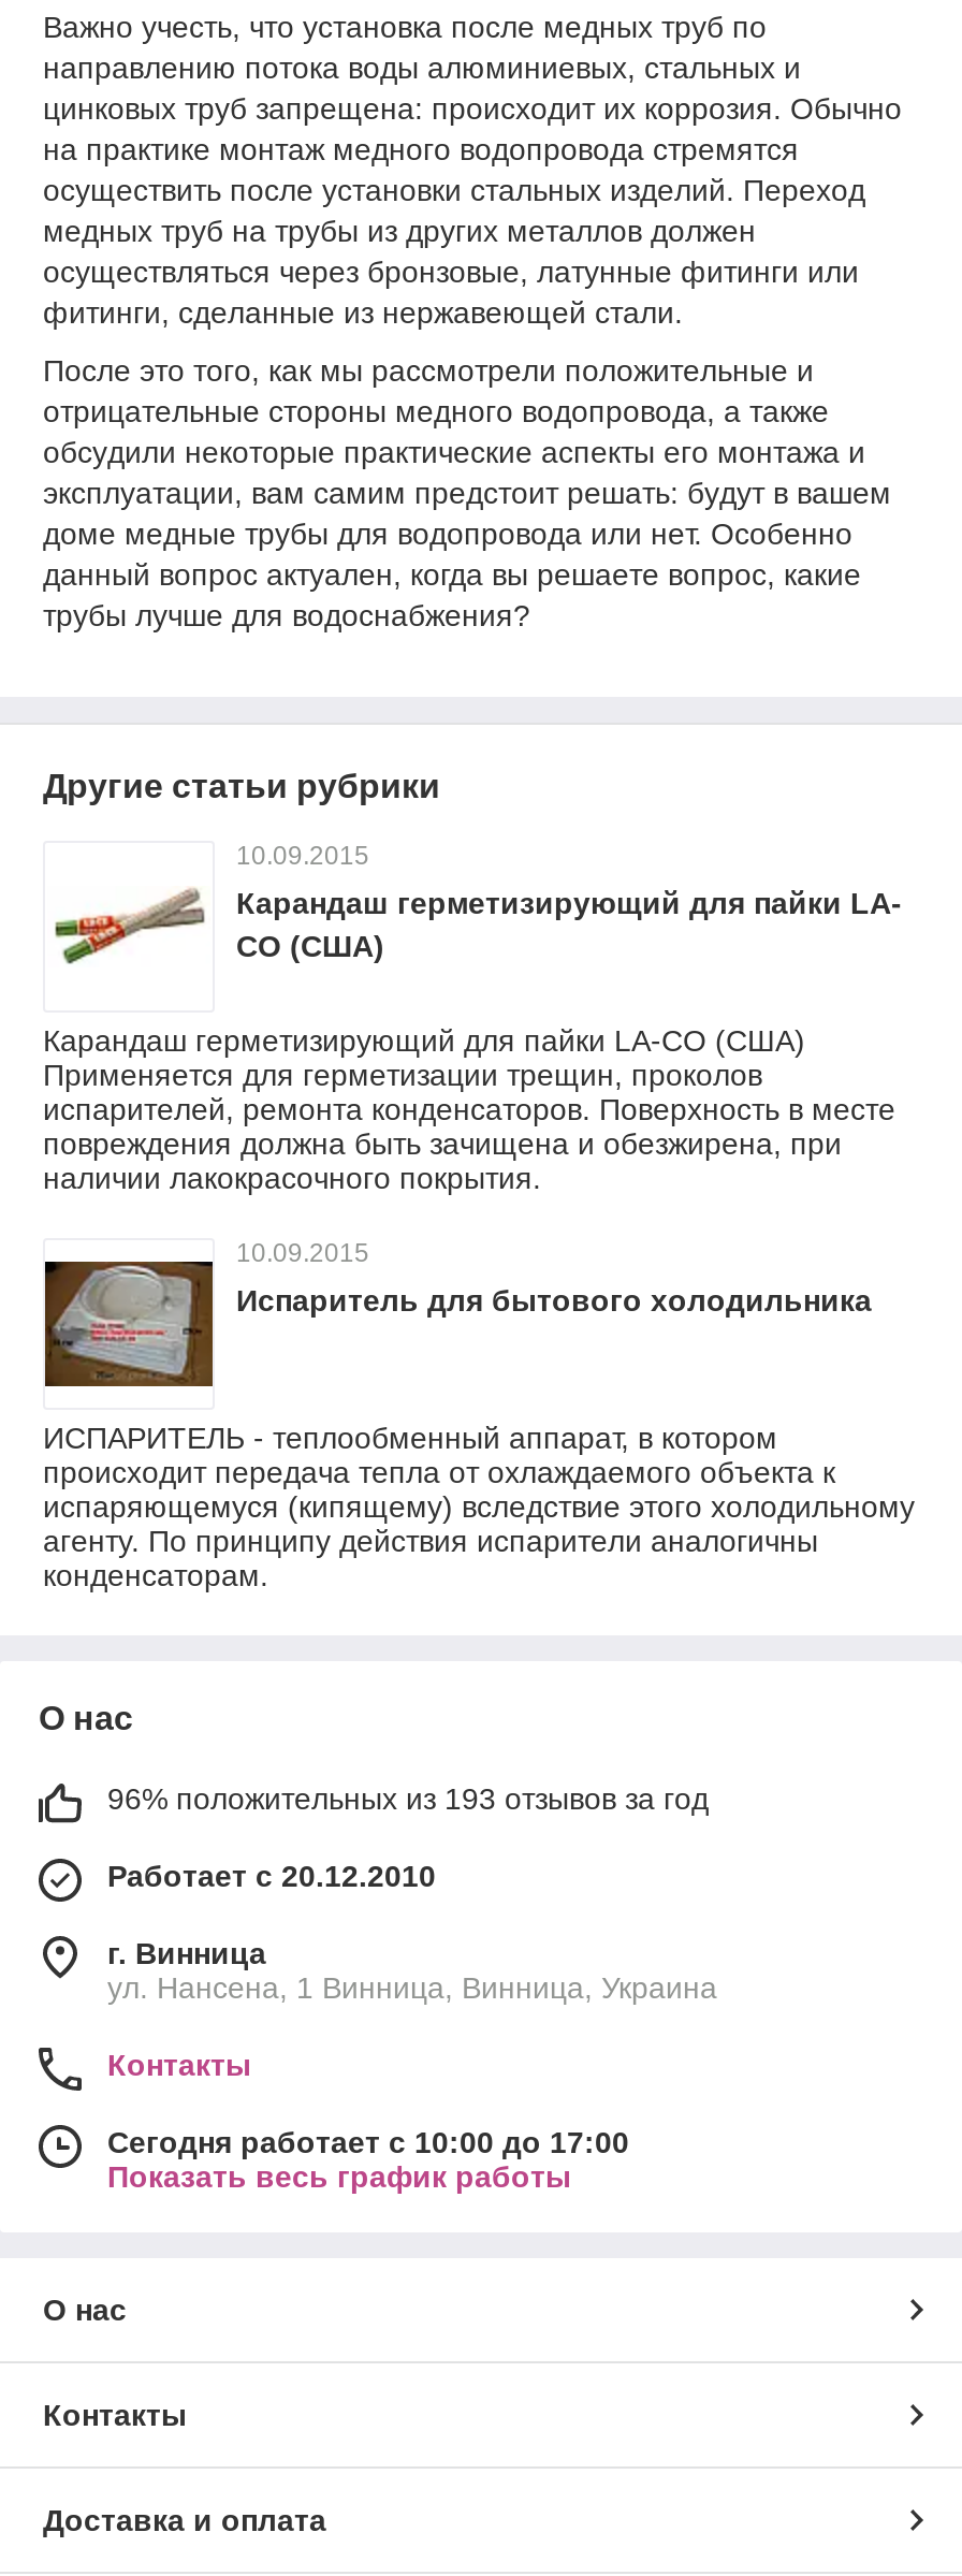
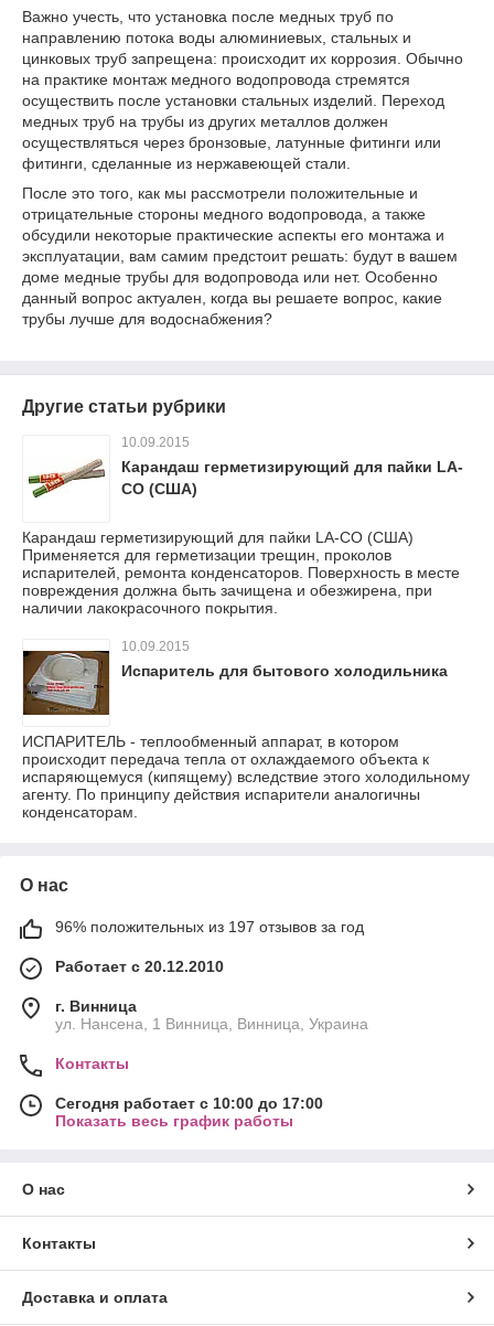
- 96% положительных из 193 отзывов за год
+ 96% положительных из 197 отзывов за год
